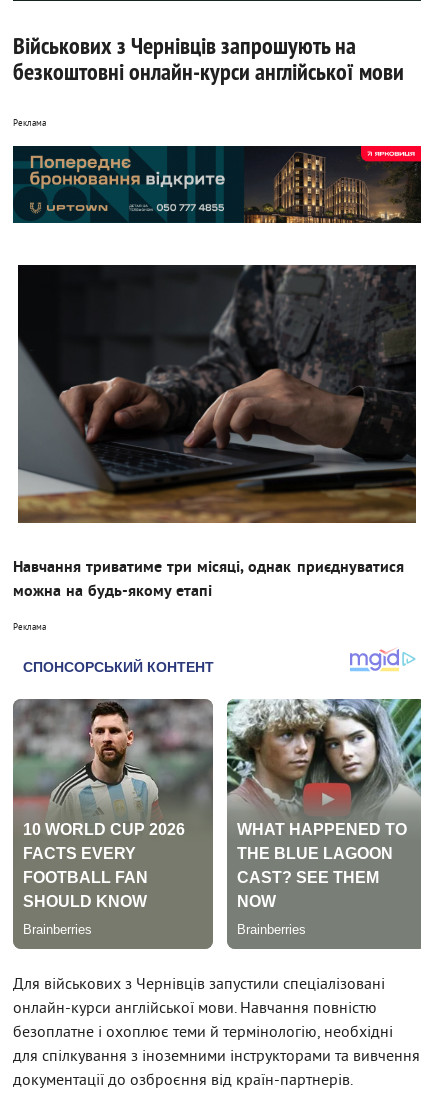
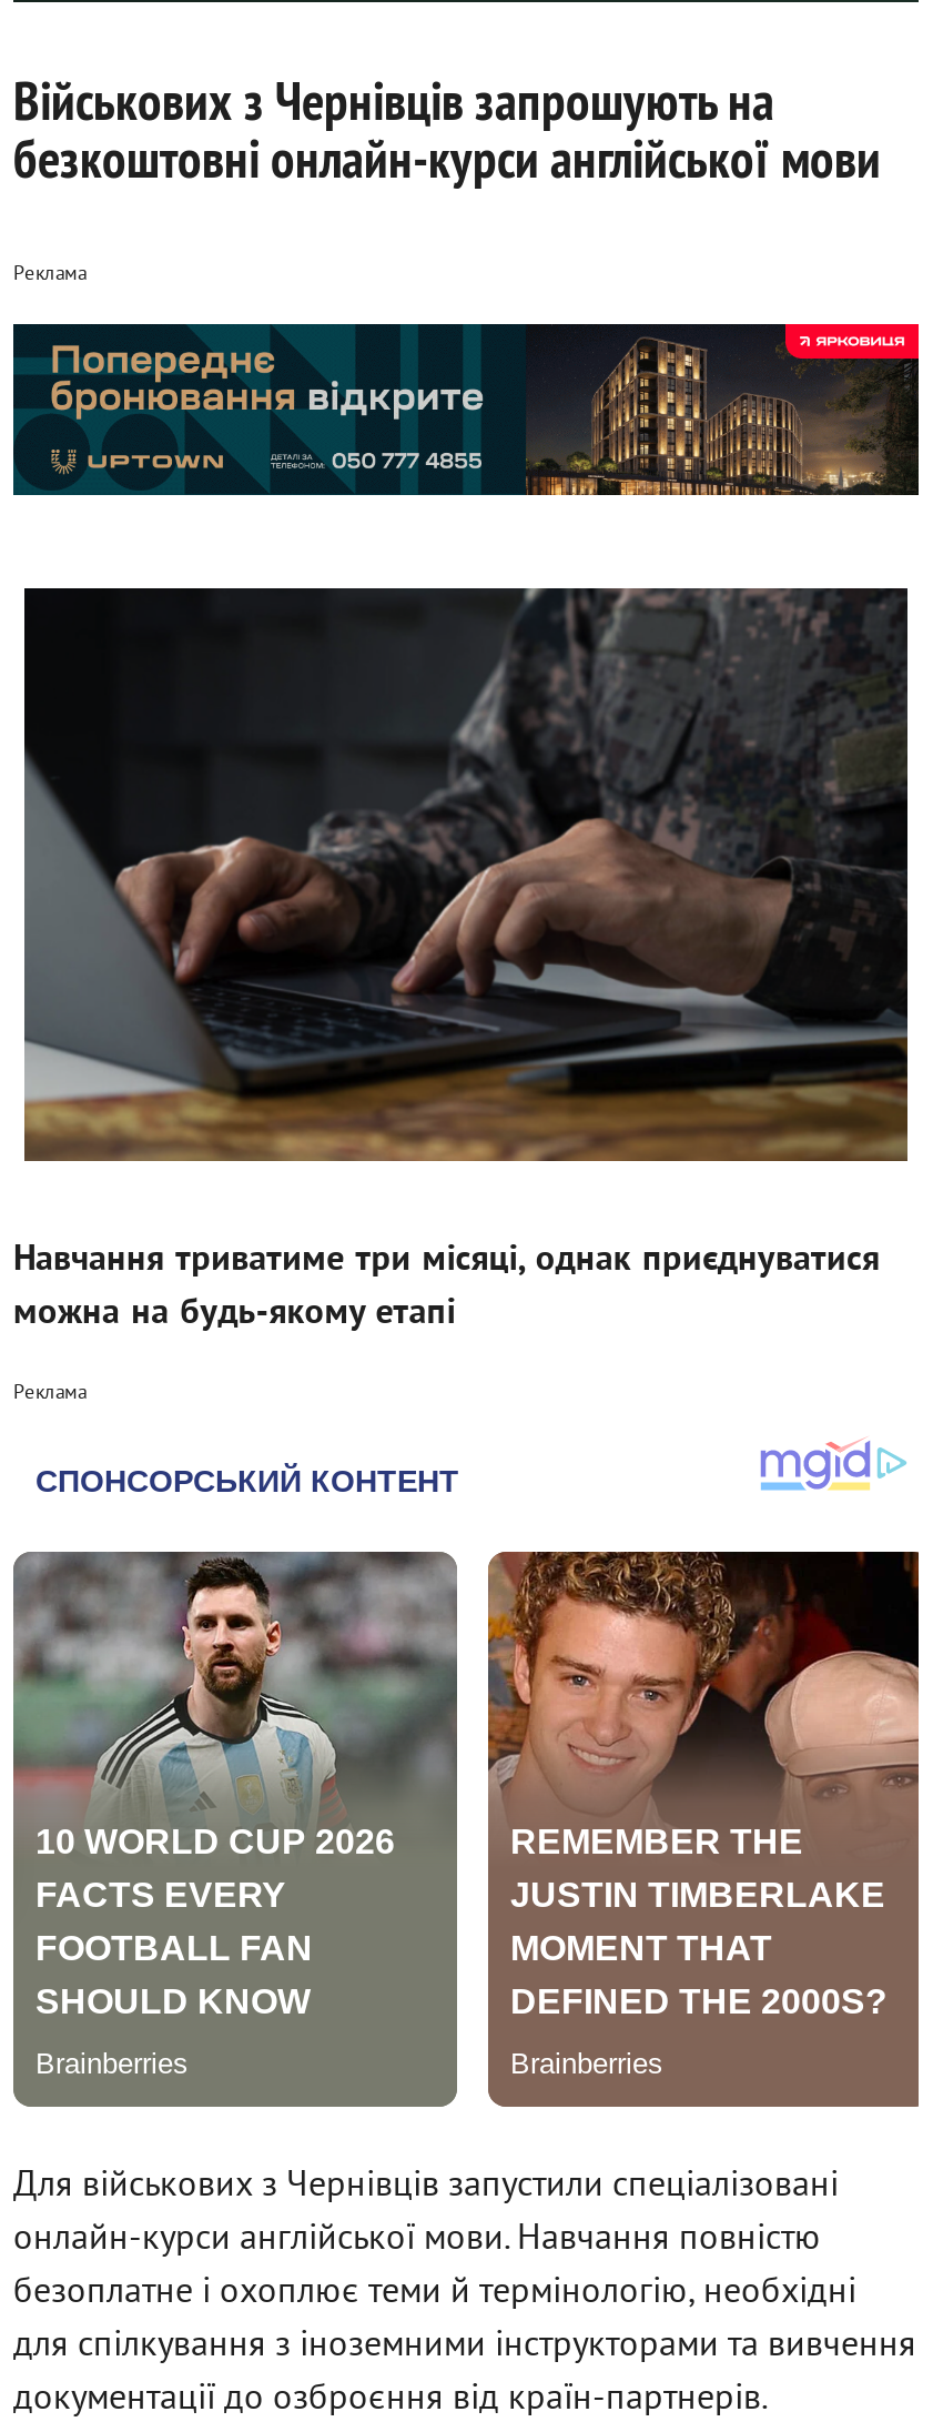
- [image]
+ [image]
